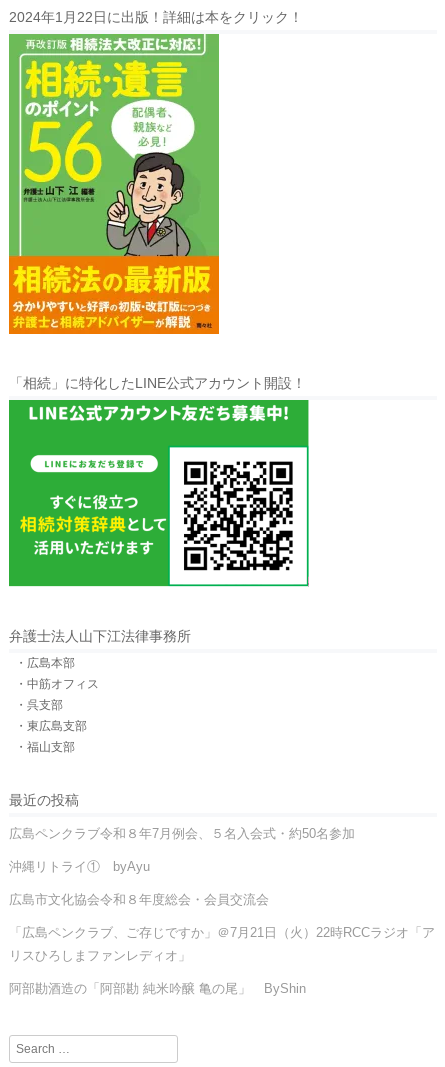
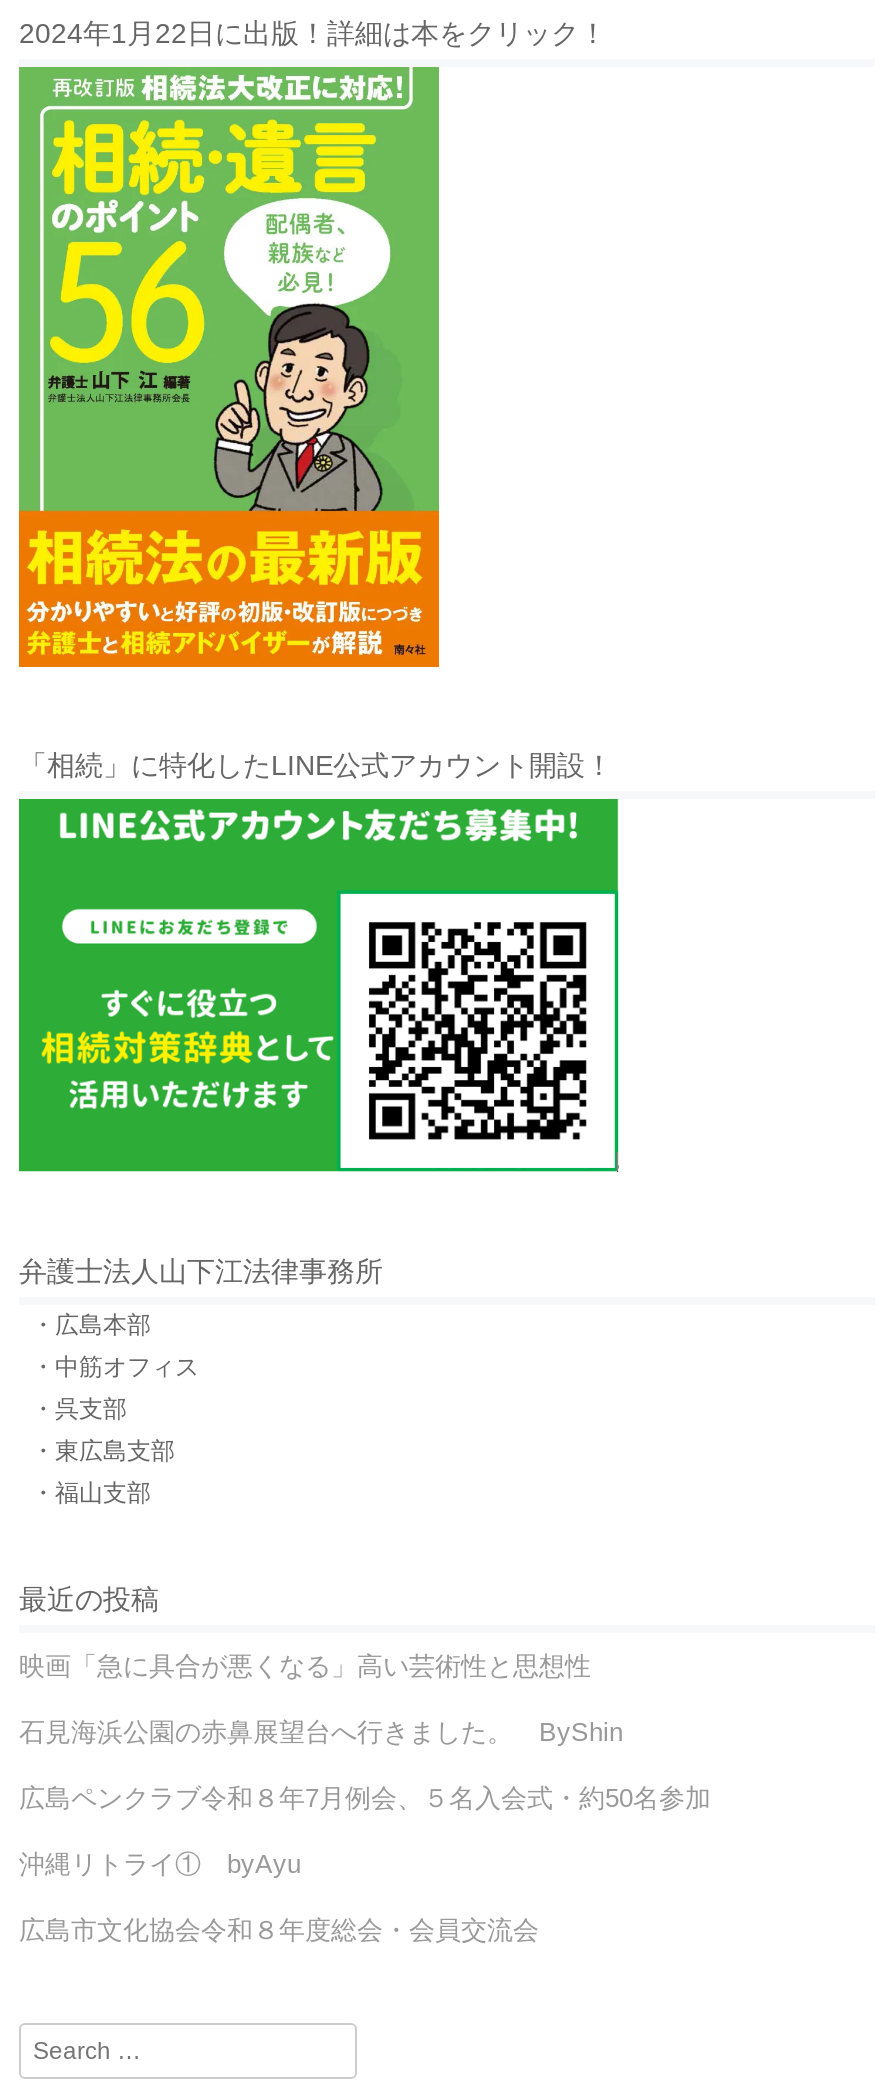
+ 映画「急に具合が悪くなる」高い芸術性と思想性
+ 石見海浜公園の赤鼻展望台へ行きました。 ByShin

moved down: 広島ペンクラブ令和８年7月例会、５名入会式・約50名参加 | 広島市文化協会令和８年度総会・会員交流会

- 「広島ペンクラブ、ご存じですか」＠7月21日（火）22時RCCラジオ「ア
- リスひろしまファンレディオ」
- 阿部勘酒造の「阿部勘 純米吟醸 亀の尾」 ByShin
